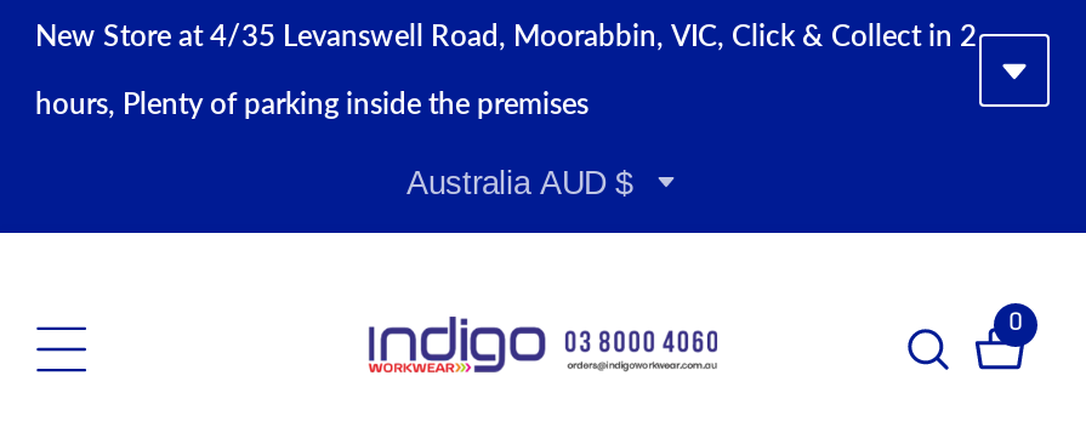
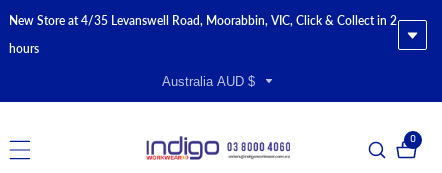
- hours, Plenty of parking inside the premises
+ hours
